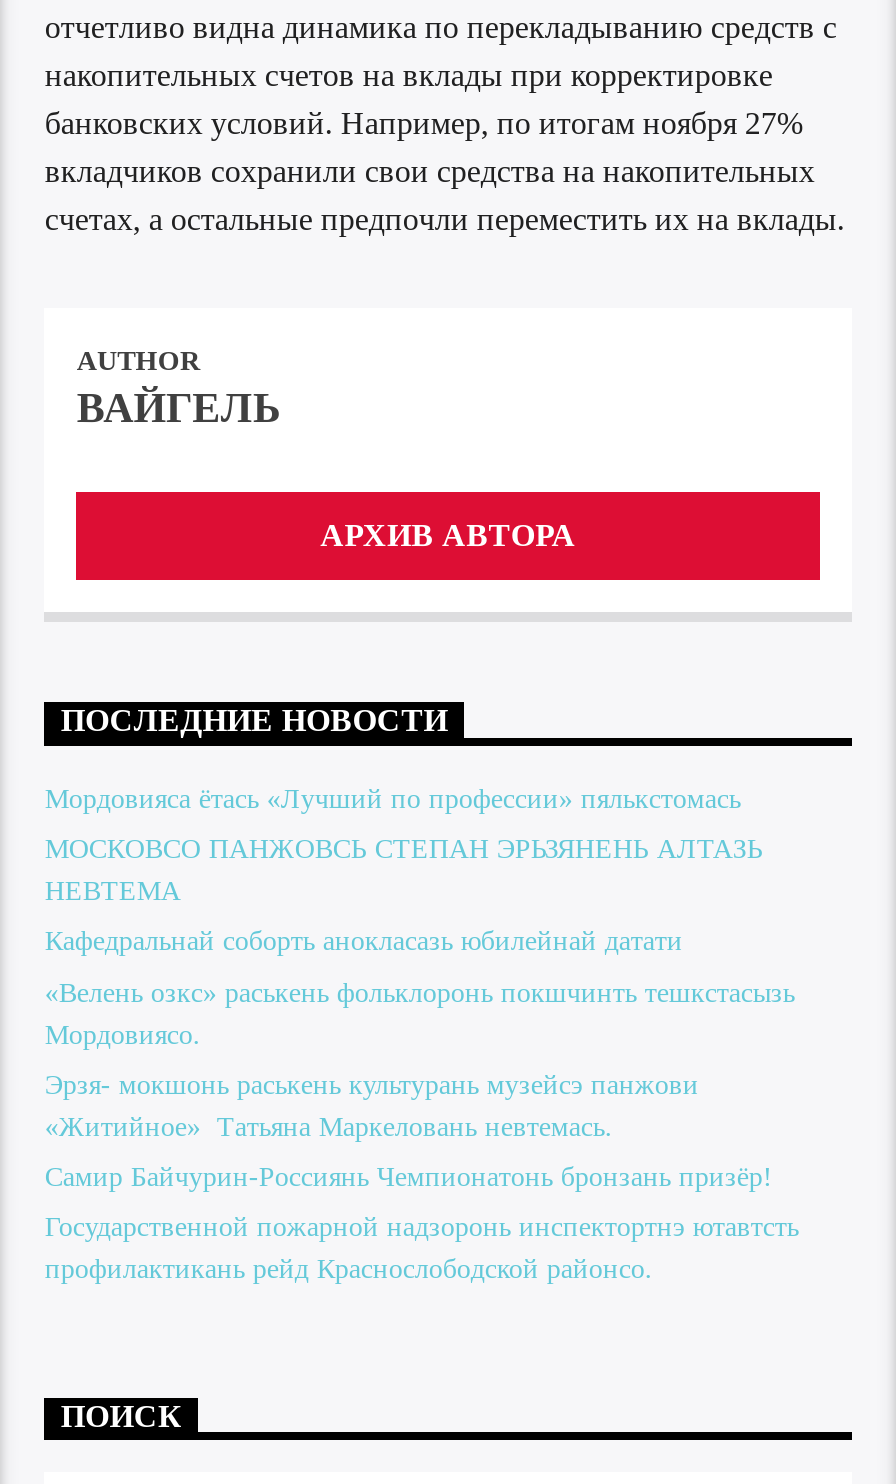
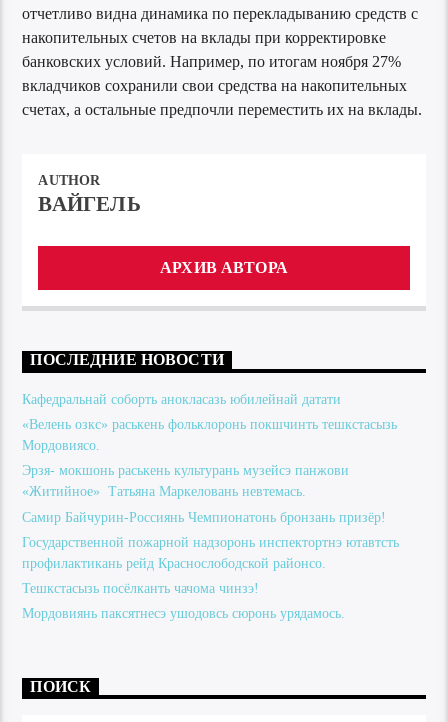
- Мордовияса ётась «Лучший по профессии» пялькстомась
- МОСКОВСО ПАНЖОВСЬ СТЕПАН ЭРЬЗЯНЕНЬ АЛТАЗЬ
- НЕВТЕМА

moved up: Кафедральнай соборть анокласазь юбилейнай датати | «Велень озкс» раськень фольклоронь покшчинть тешкстасызь | Мордовиясо. | Эрзя- мокшонь раськень культурань музейсэ панжови | «Житийное» Татьяна Маркеловань невтемась. | Самир Байчурин-Россиянь Чемпионатонь бронзань призёр! | Государственной пожарной надзоронь инспектортнэ ютавтсть | профилактикань рейд Краснослободской районсо.

+ Тешкстасызь посёлканть чачома чинзэ!
+ Мордовиянь паксятнесэ ушодовсь сюронь урядамось.
